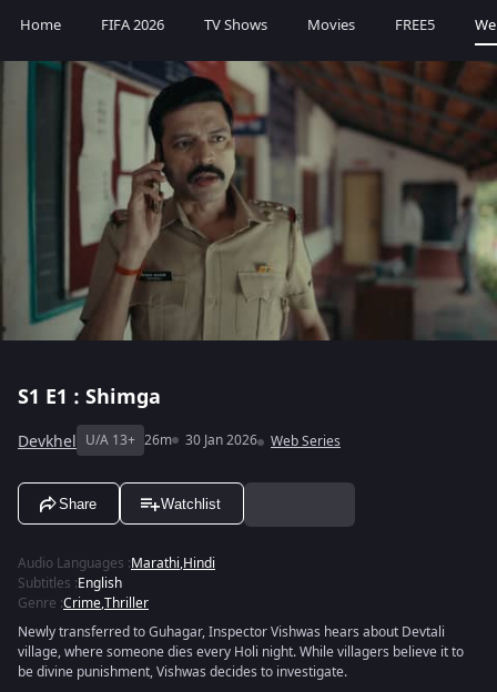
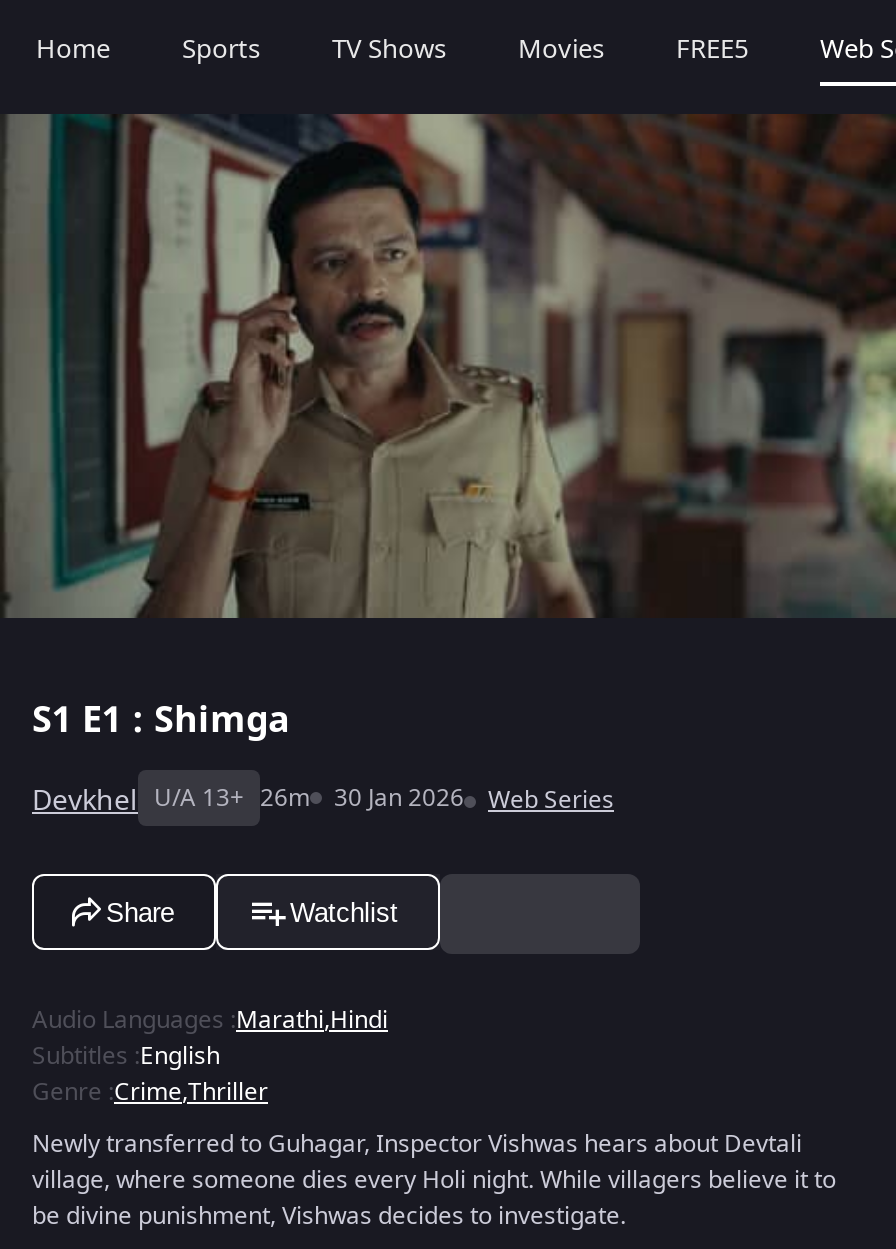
- FIFA 2026
+ Sports
